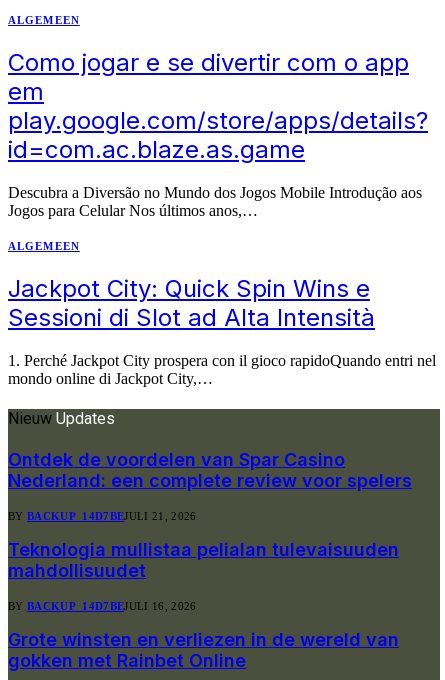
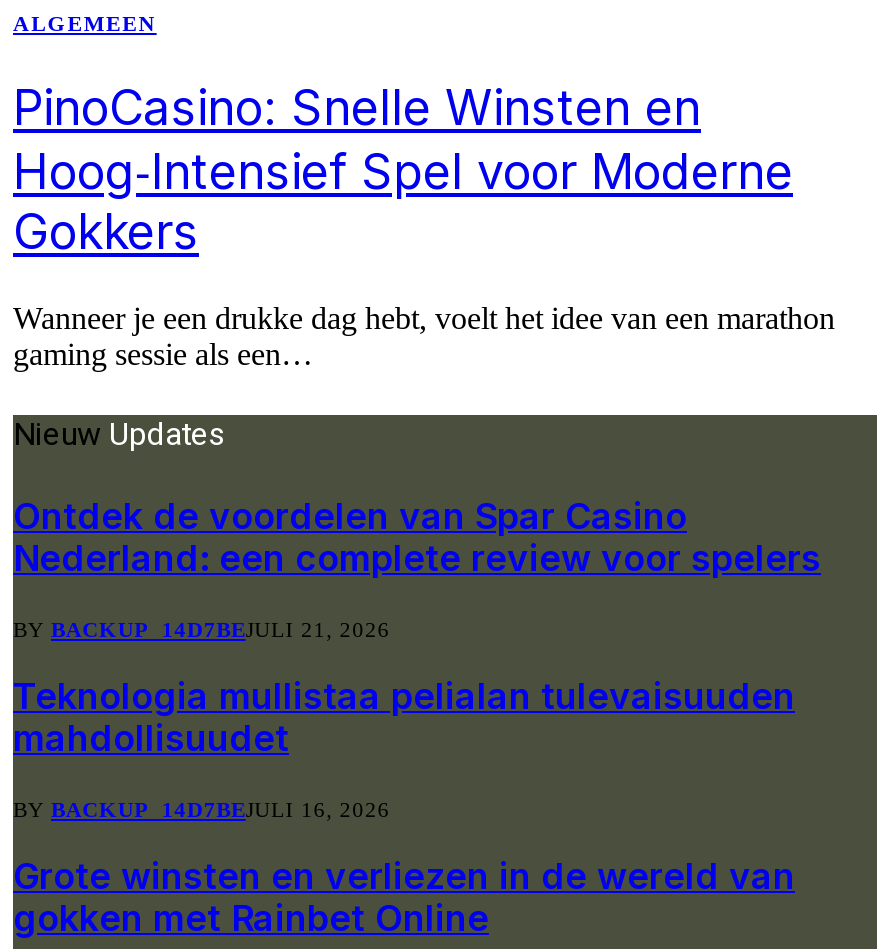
- Como jogar e se divertir com o app
- em
- play.google.com/store/apps/details?
- id=com.ac.blaze.as.game
- Descubra a Diversão no Mundo dos Jogos Mobile Introdução aos
- Jogos para Celular Nos últimos anos,…
- ALGEMEEN
- Jackpot City: Quick Spin Wins e
- Sessioni di Slot ad Alta Intensità
- 1. Perché Jackpot City prospera con il gioco rapidoQuando entri nel
- mondo online di Jackpot City,…
+ PinoCasino: Snelle Winsten en
+ Hoog‑Intensief Spel voor Moderne
+ Gokkers
+ Wanneer je een drukke dag hebt, voelt het idee van een marathon
+ gaming sessie als een…
